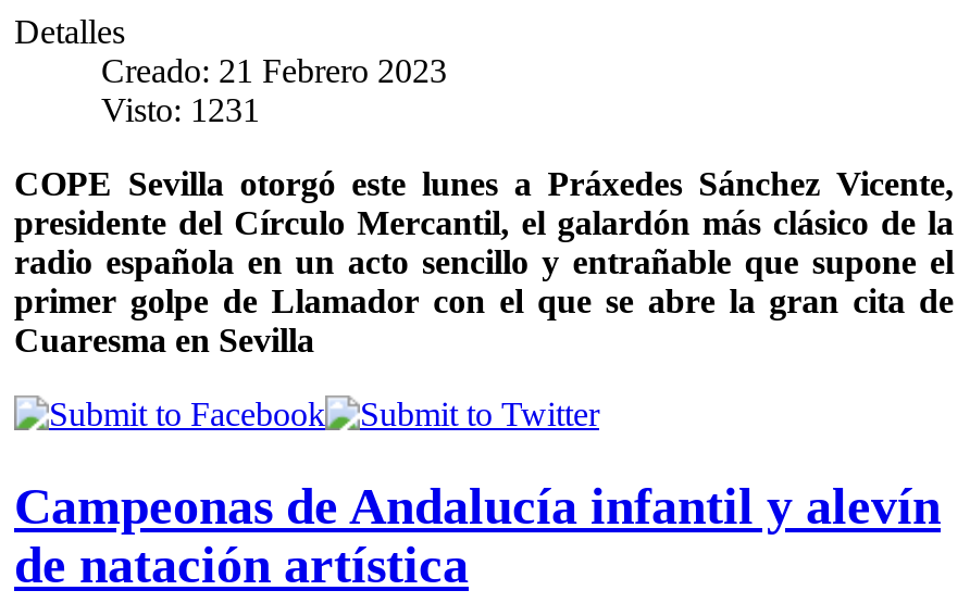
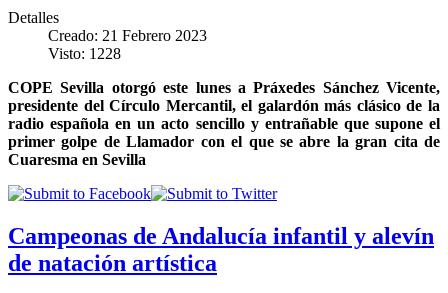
- Visto: 1231
+ Visto: 1228
